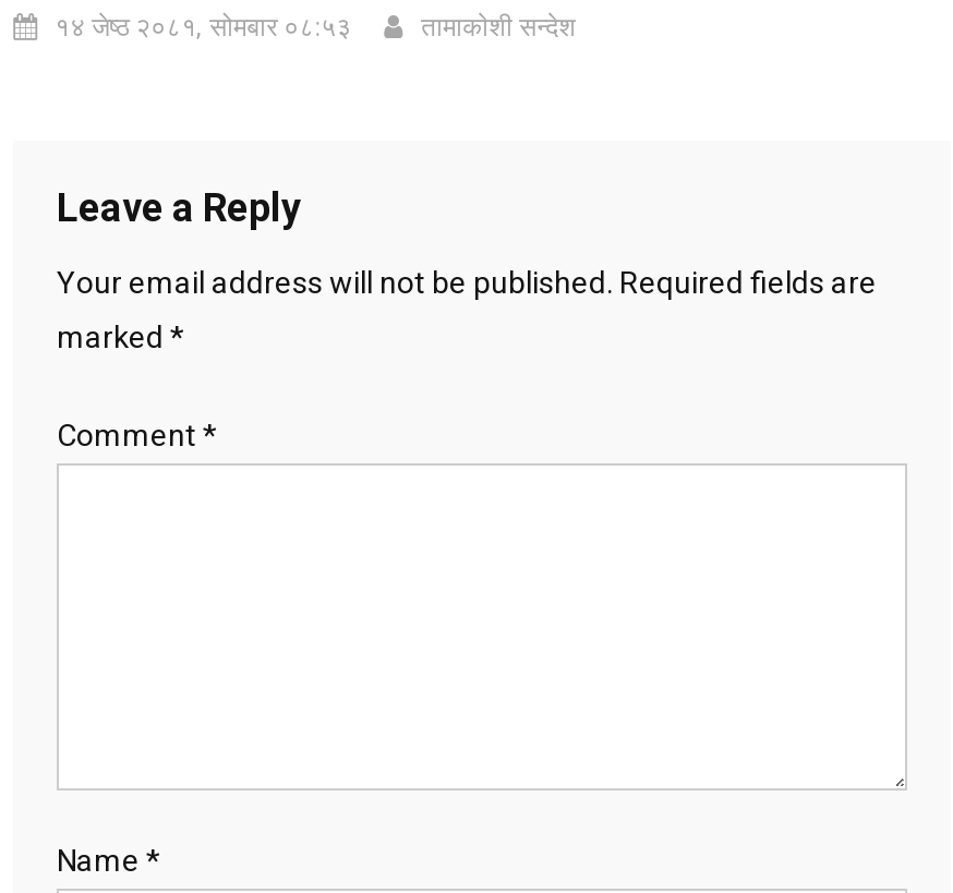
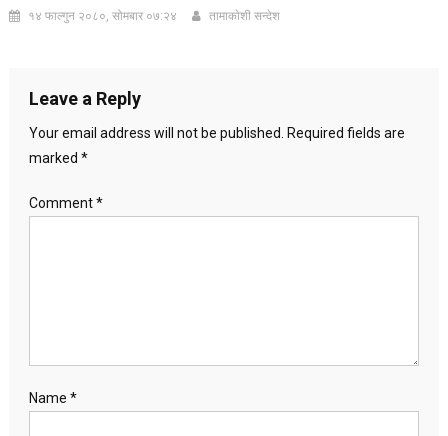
- १४ जेष्ठ २०८१, सोमबार ०८:५३
+ १४ फाल्गुन २०८०, सोमबार ०७:२४
